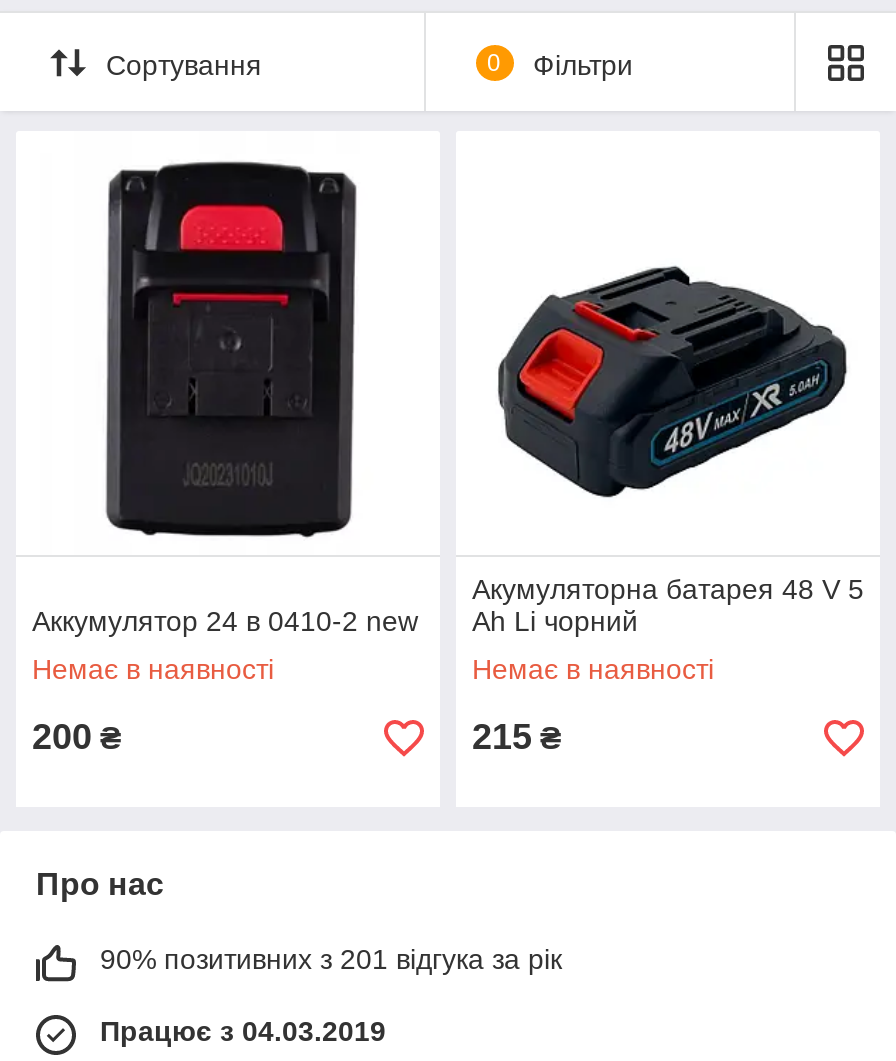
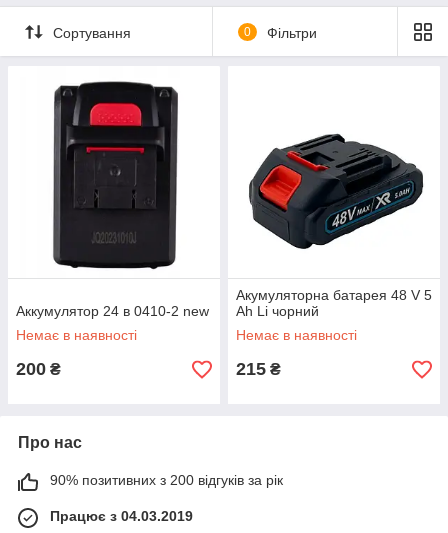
- 90% позитивних з 201 відгука за рік
+ 90% позитивних з 200 відгуків за рік
